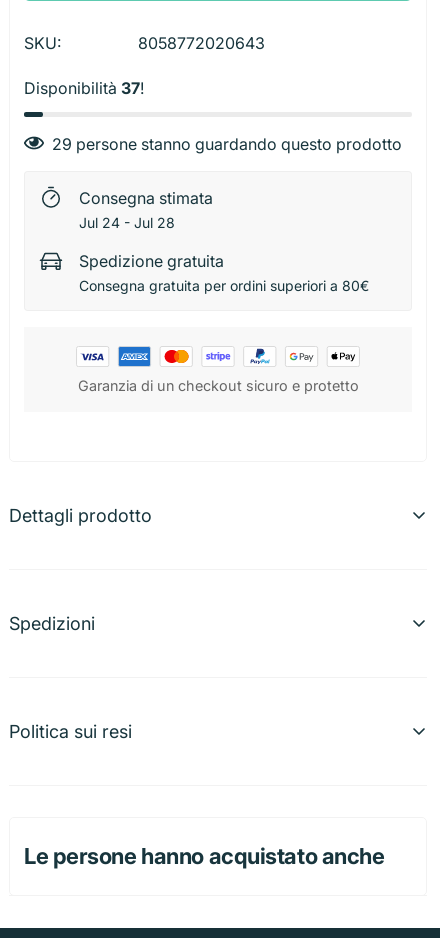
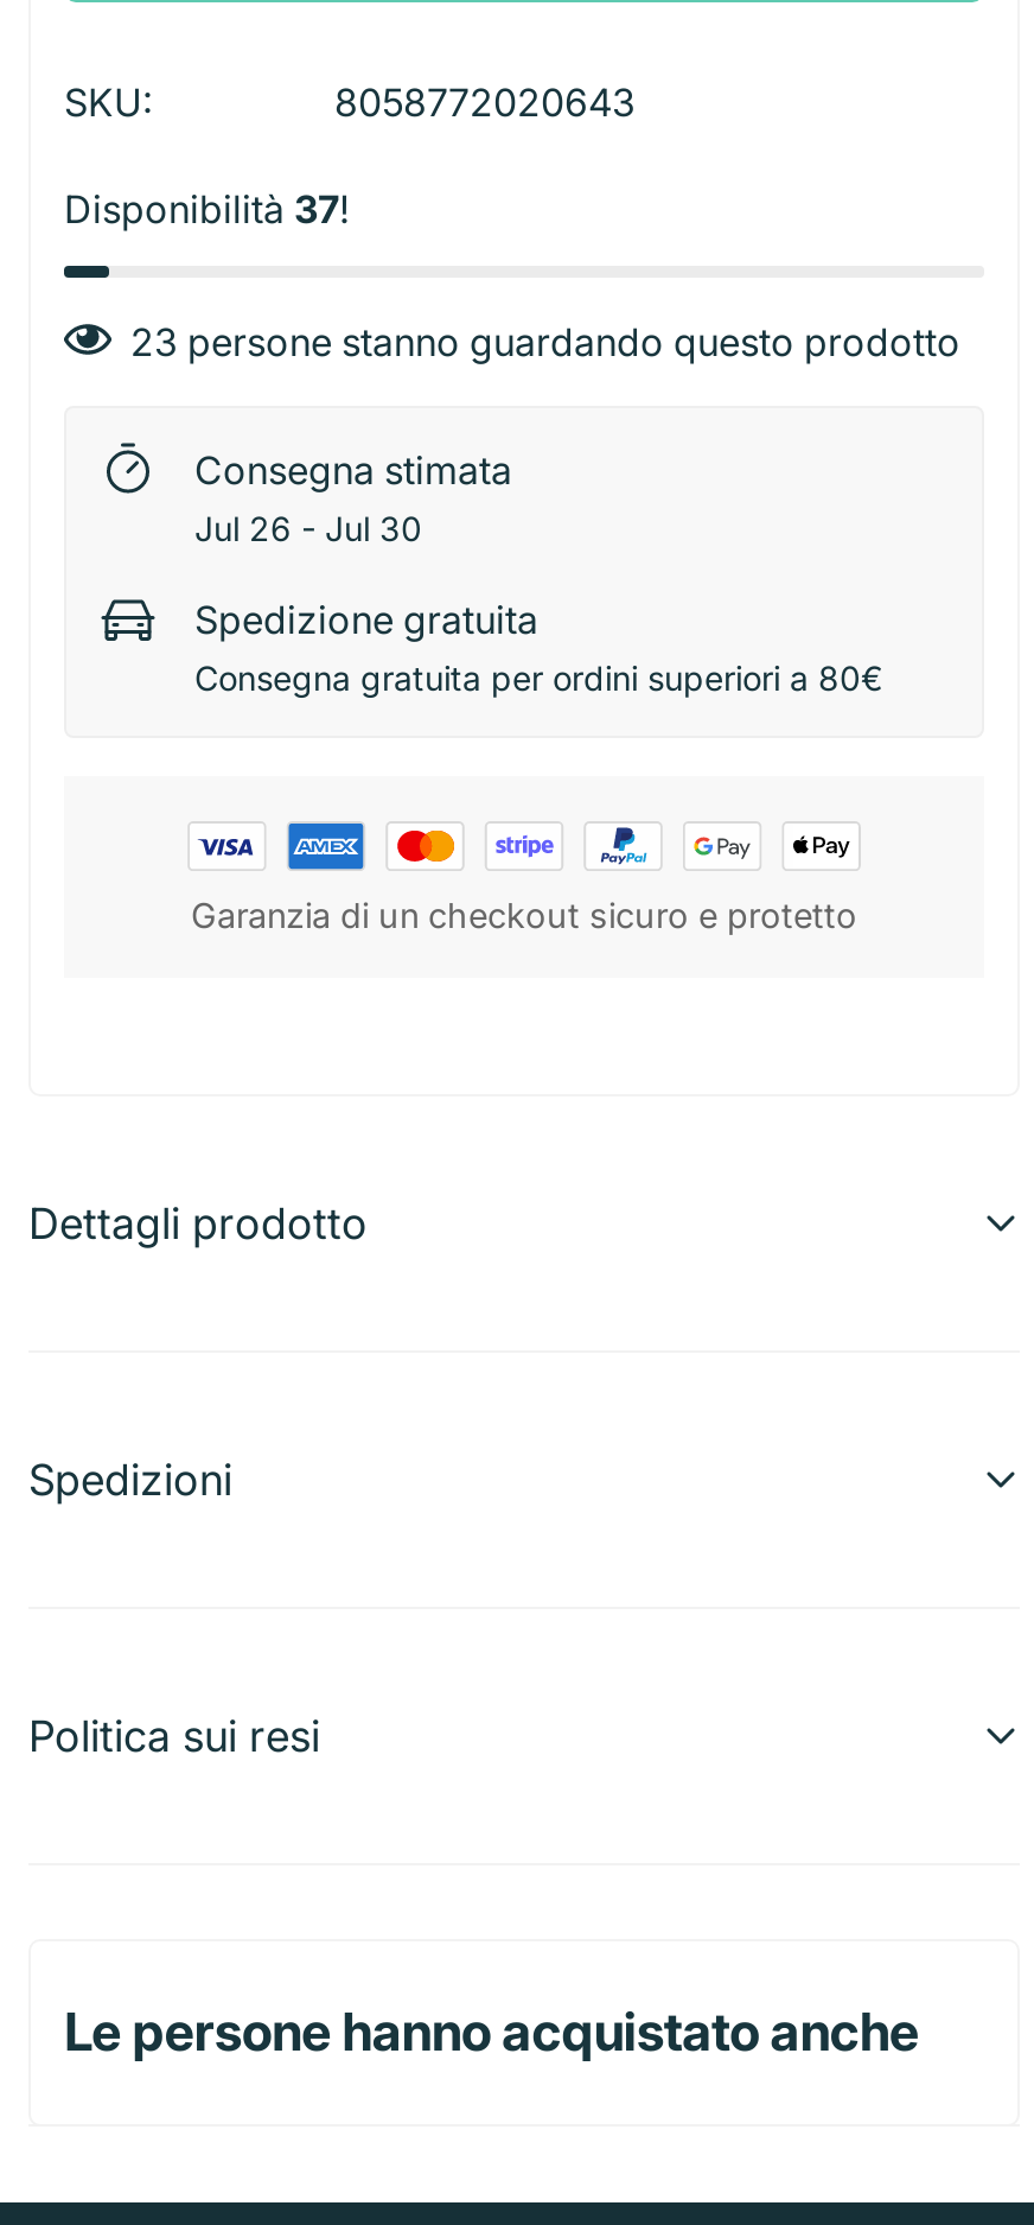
- 29 persone stanno guardando questo prodotto
+ 23 persone stanno guardando questo prodotto

- Jul 24 - Jul 28
+ Jul 26 - Jul 30
